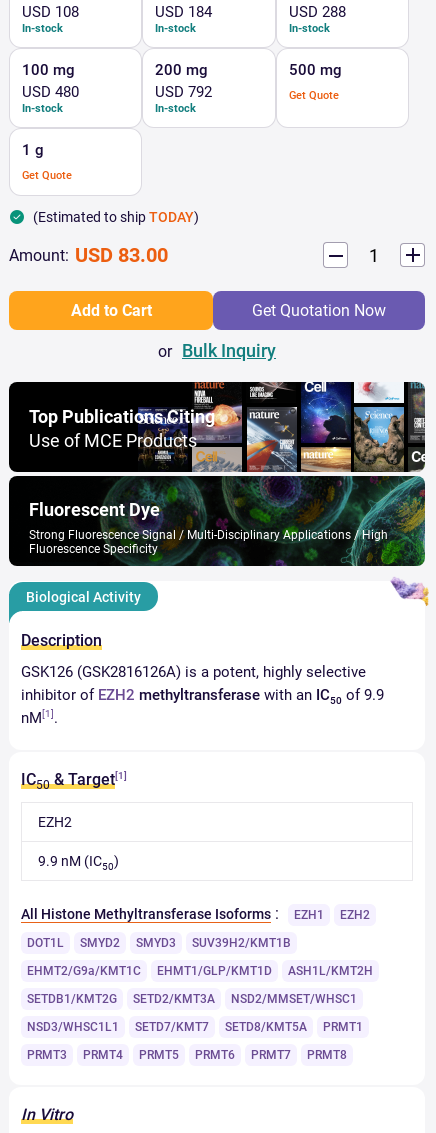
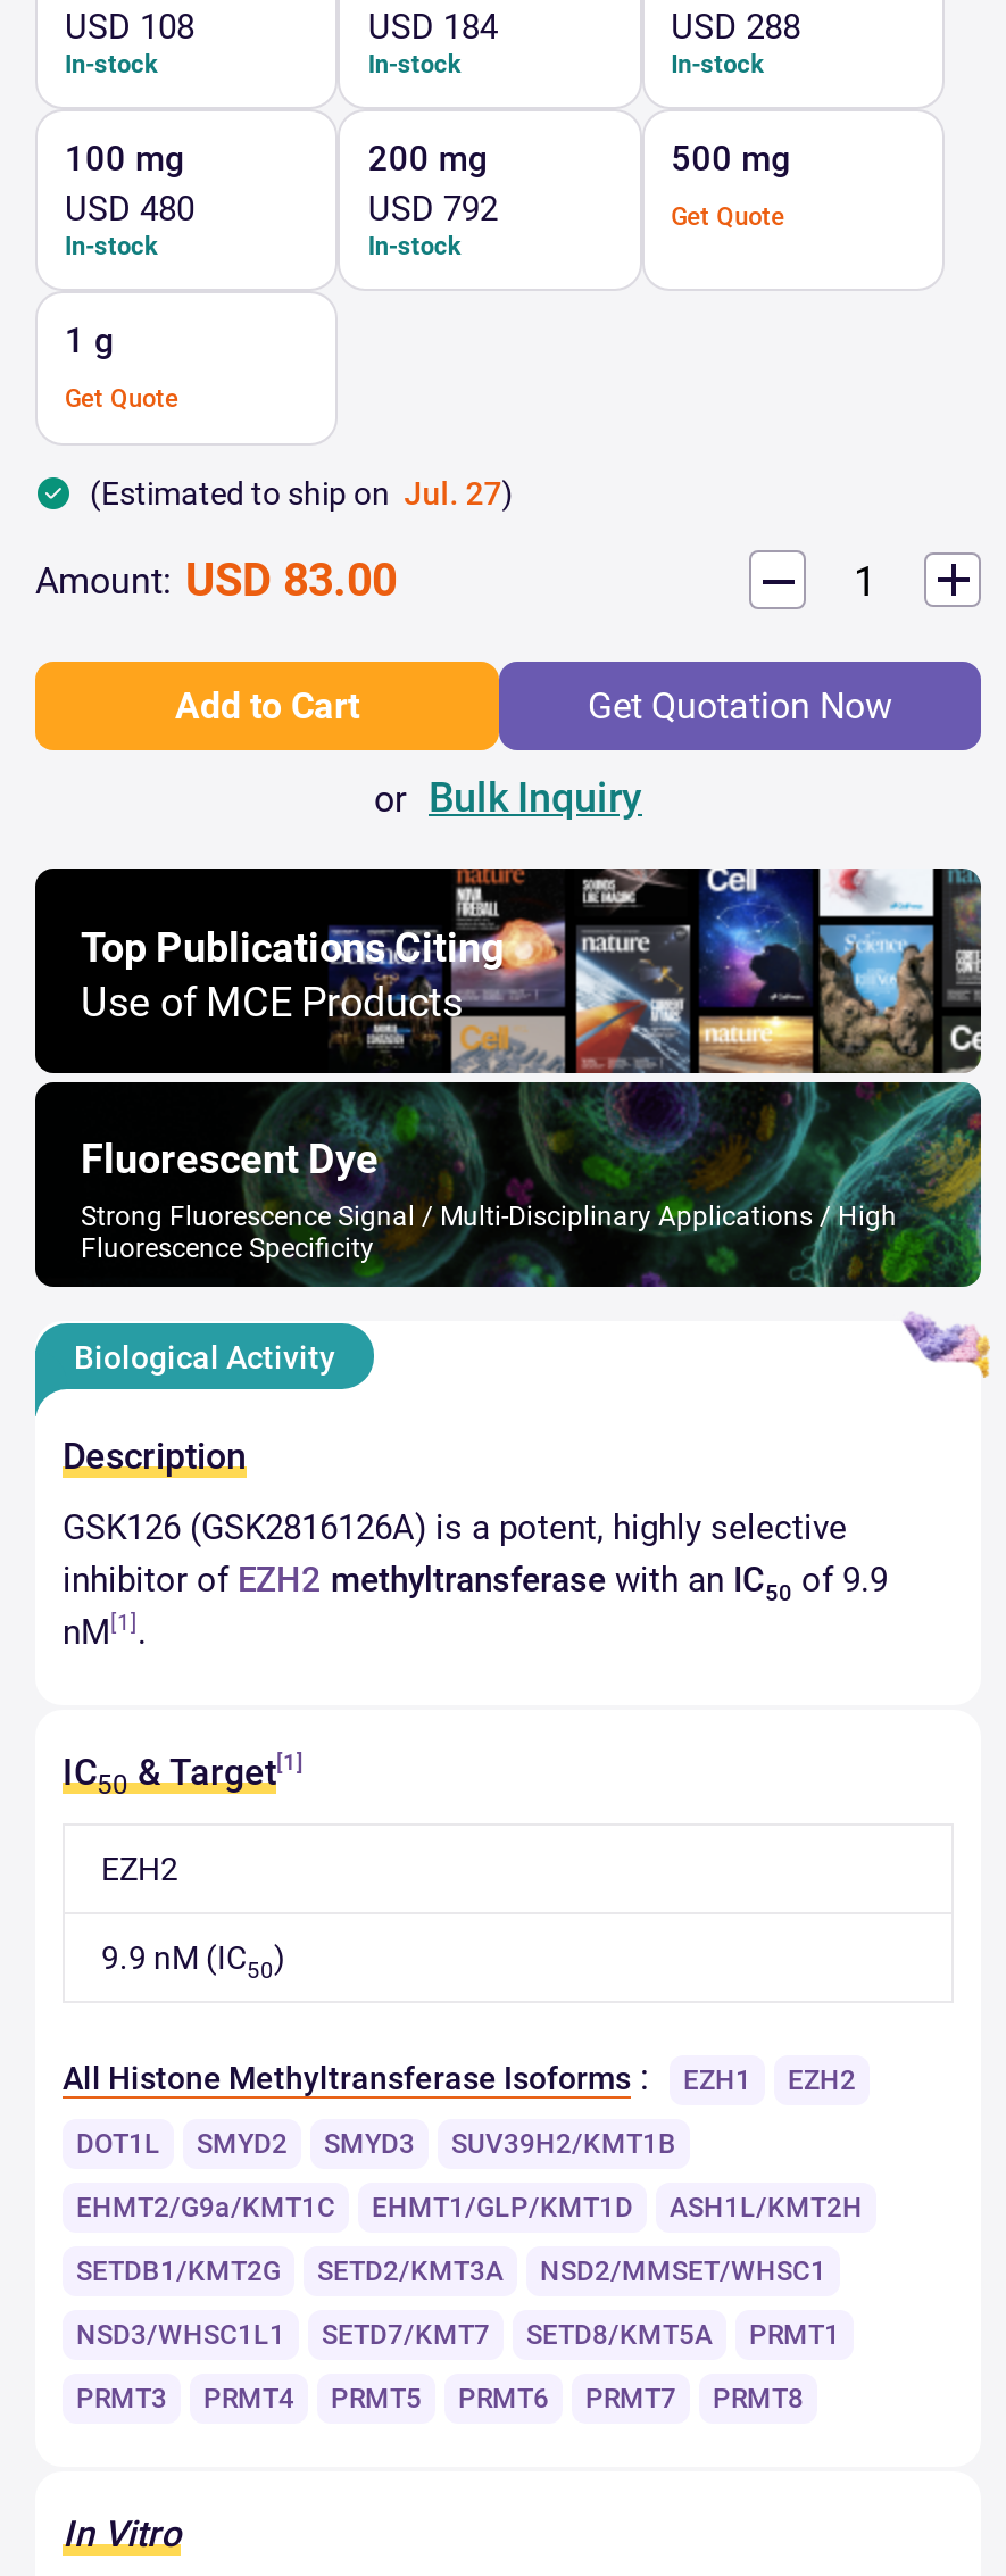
- (Estimated to ship TODAY)
+ (Estimated to ship on Jul. 27)
